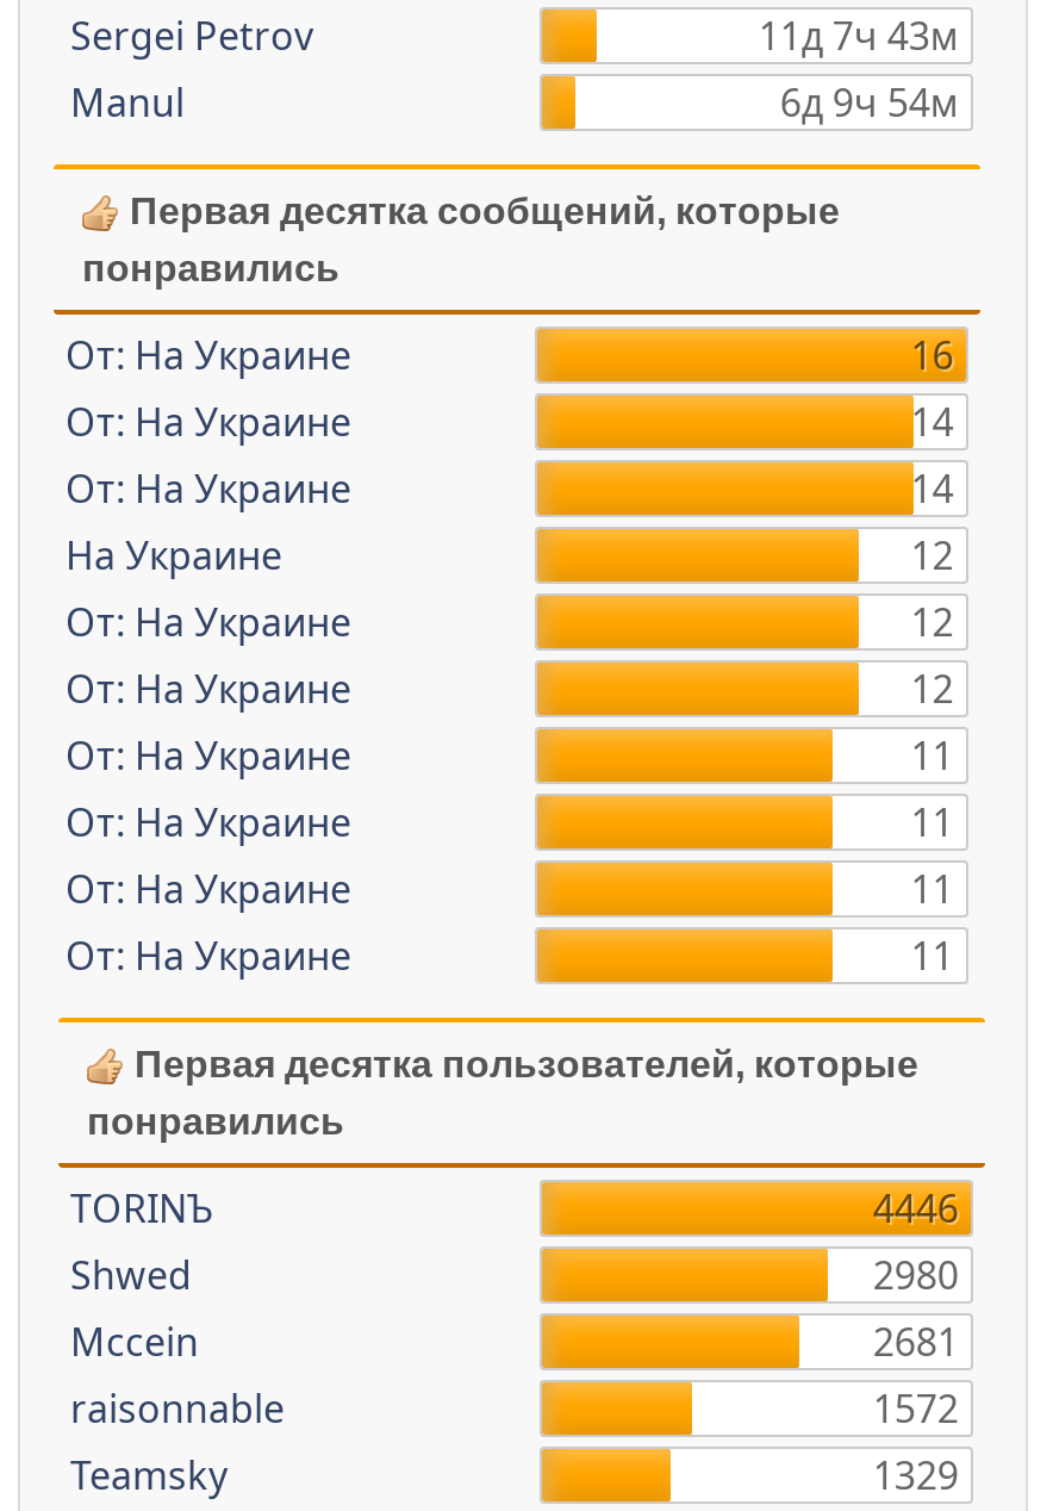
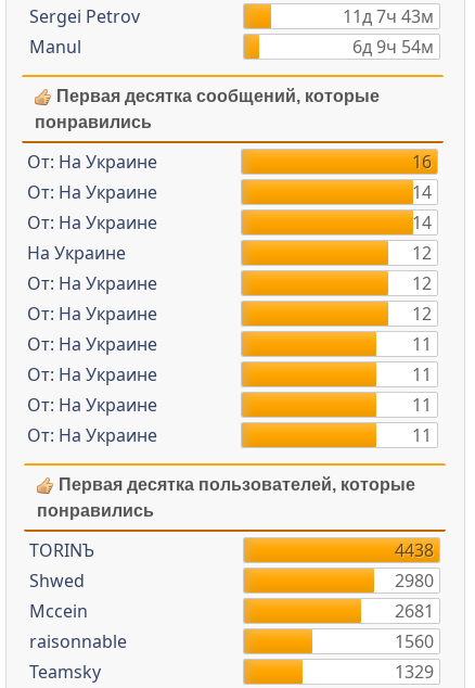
- 4446
+ 4438

- 1572
+ 1560
